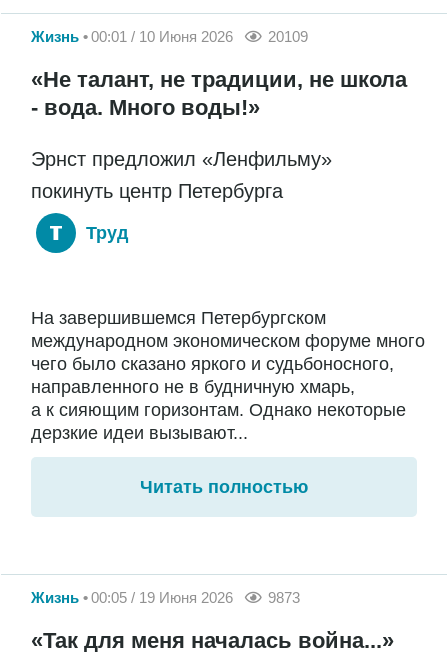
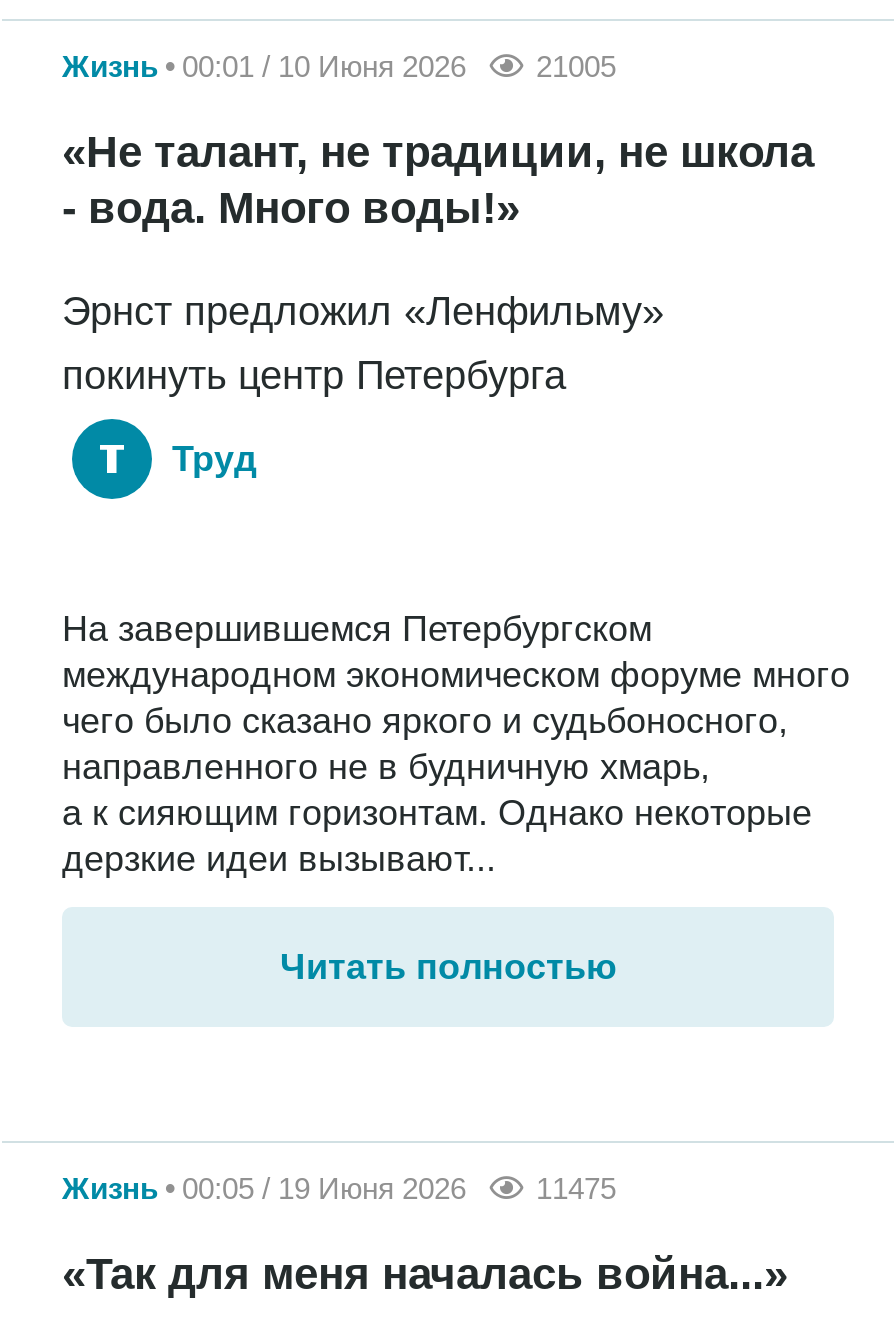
- 20109
+ 21005

- 9873
+ 11475
